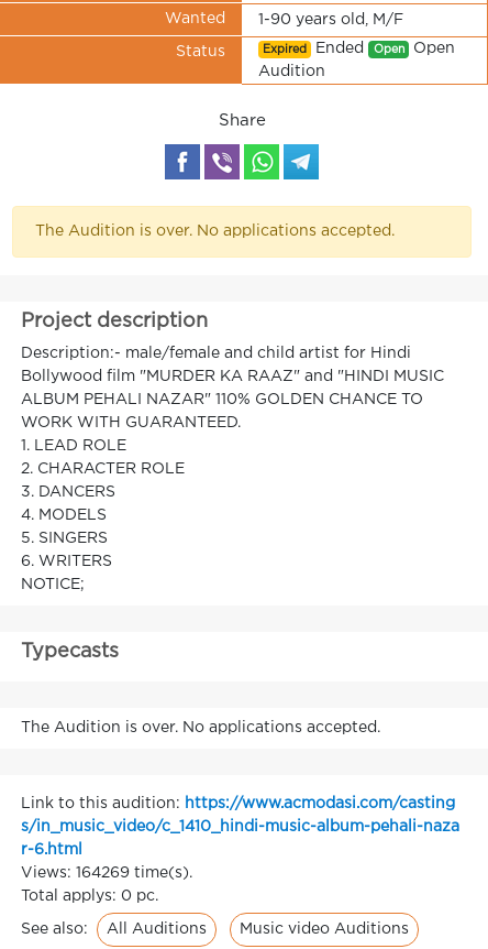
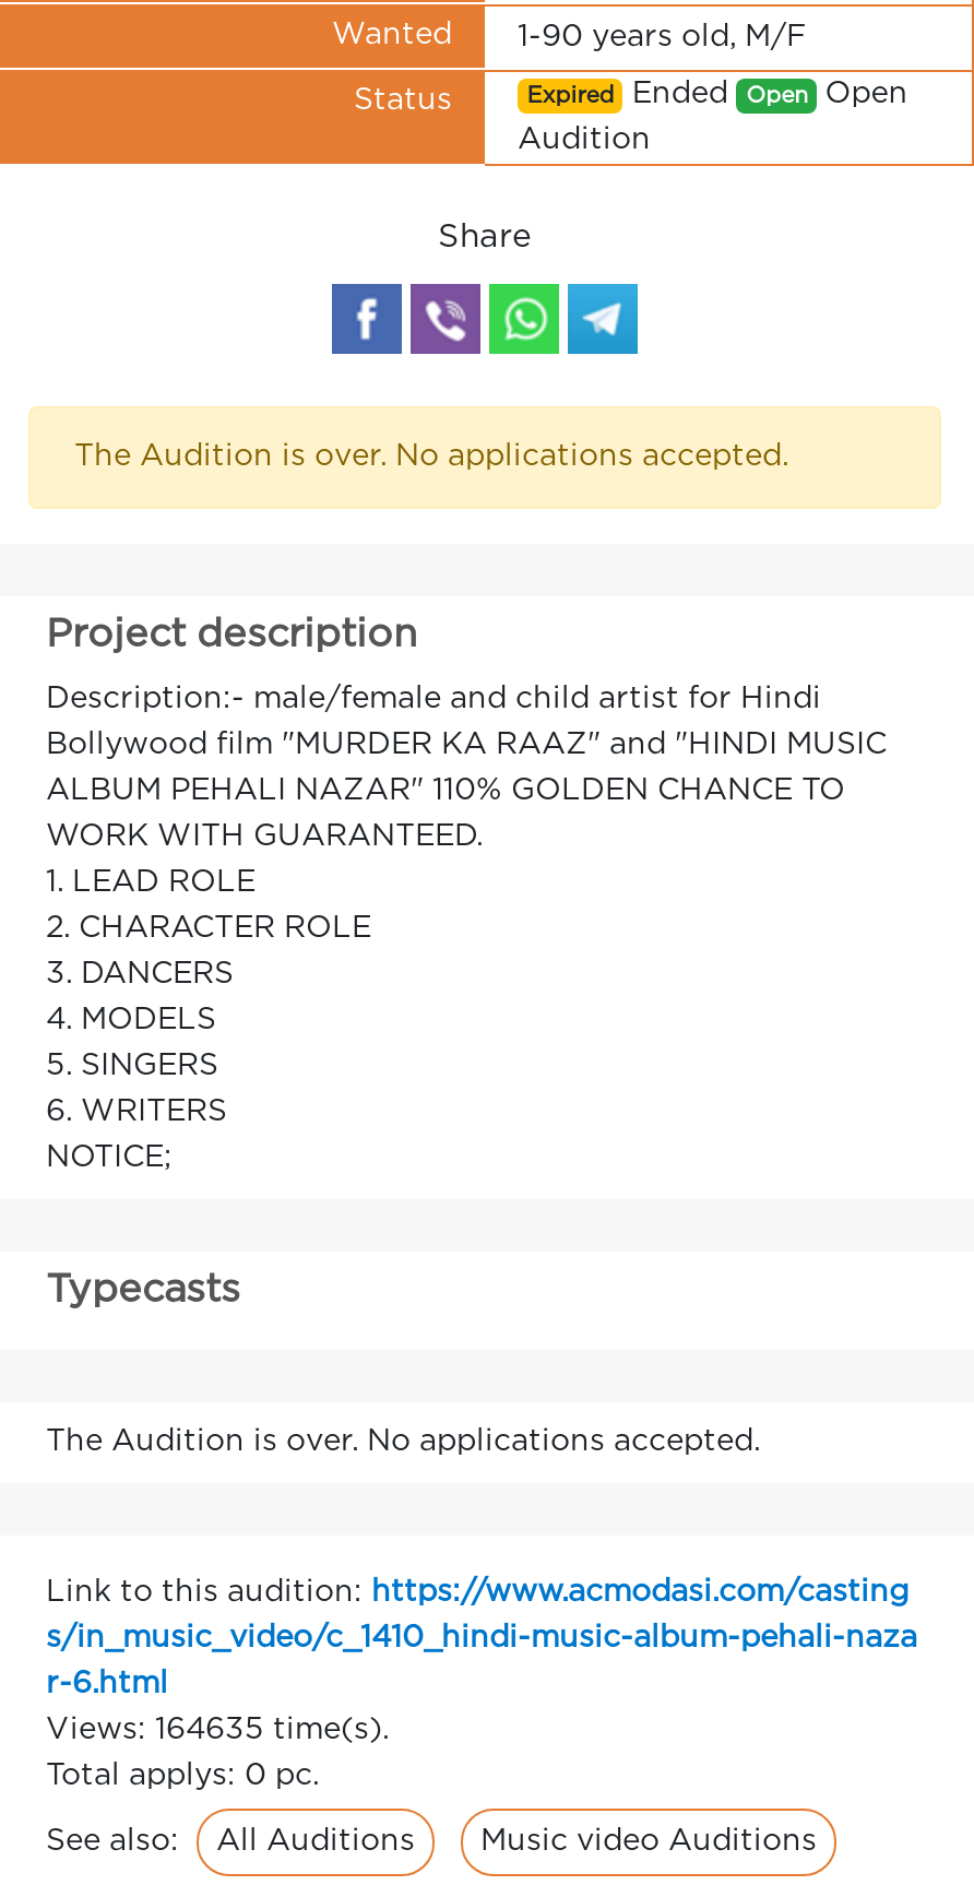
- Views: 164269 time(s).
+ Views: 164635 time(s).
